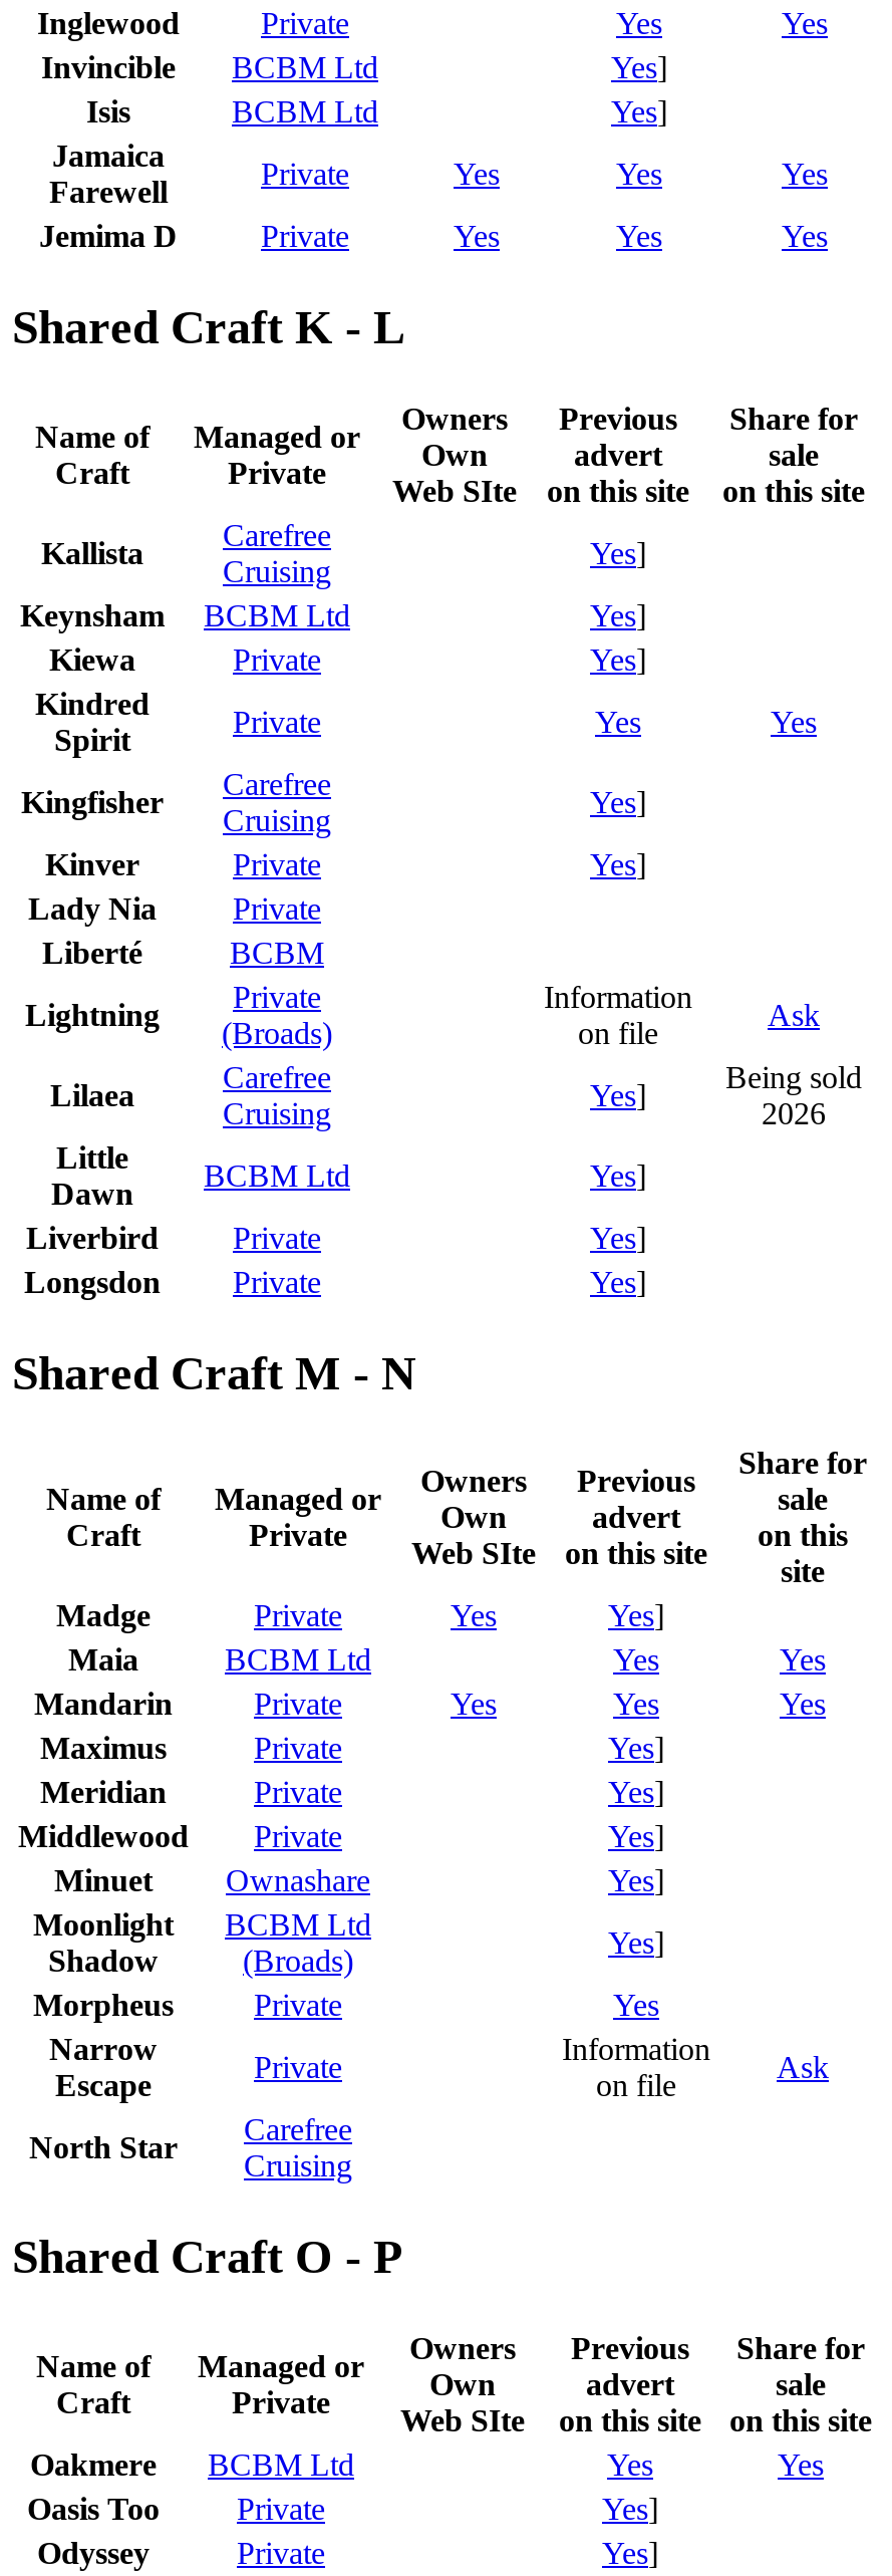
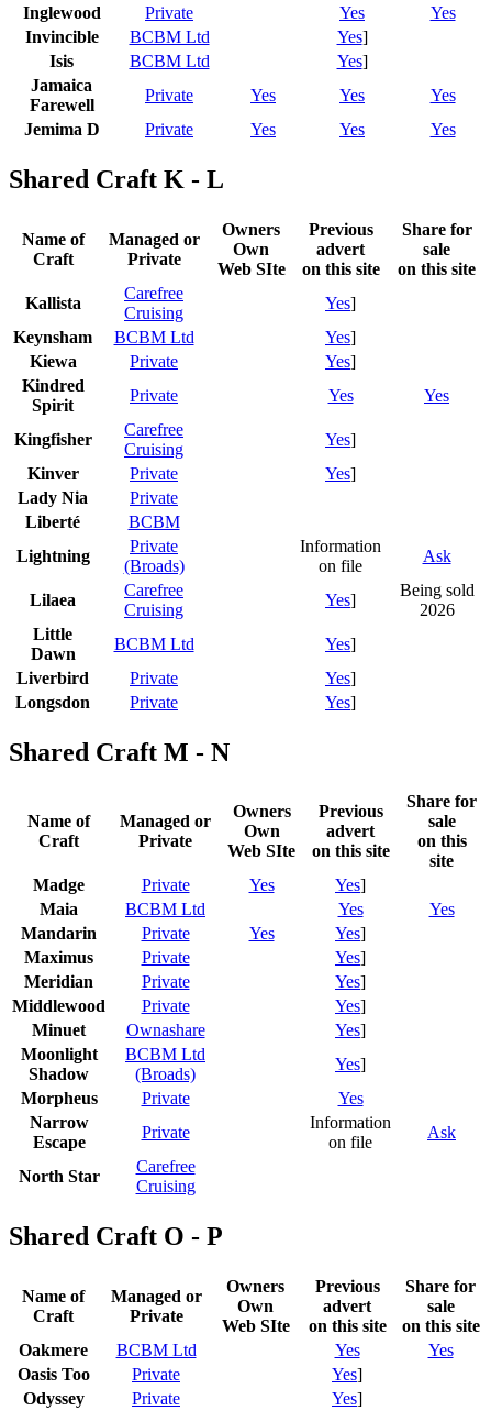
- Yes
- Yes
+ Yes]
